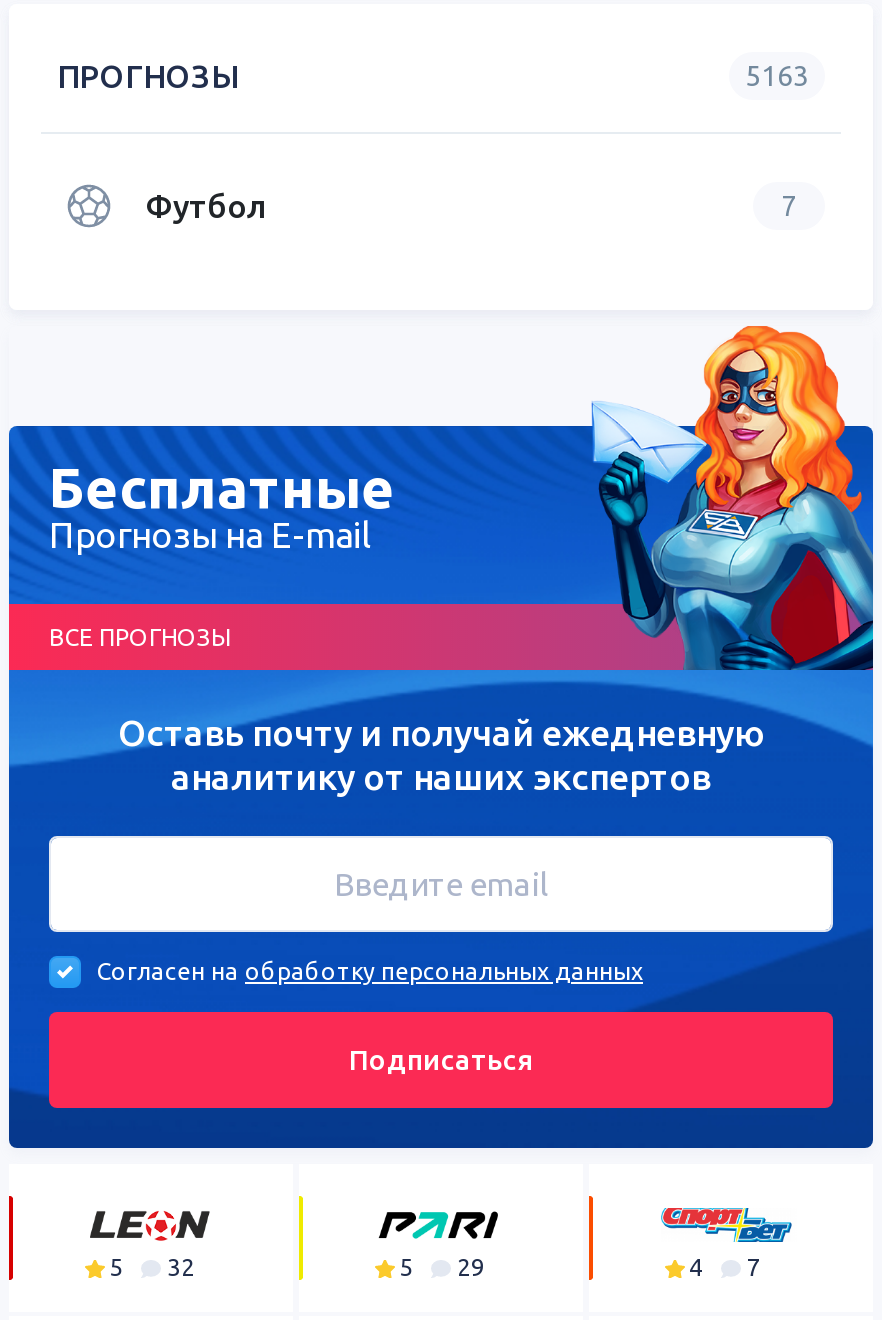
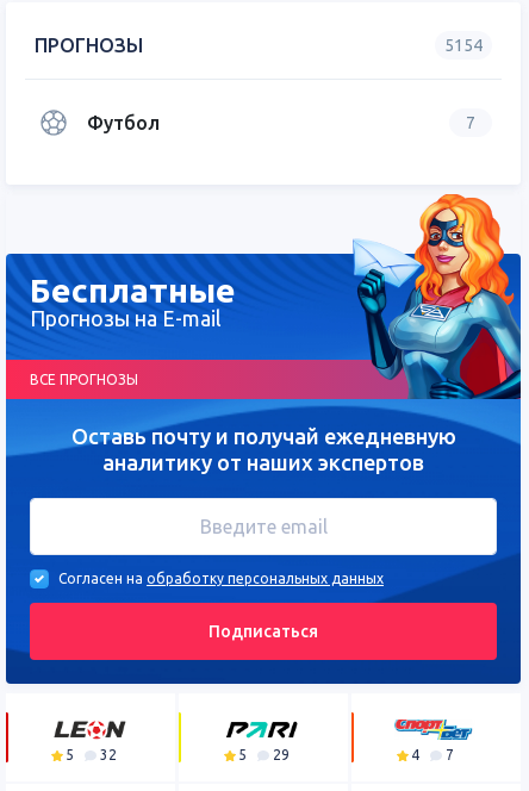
- 5163
+ 5154
